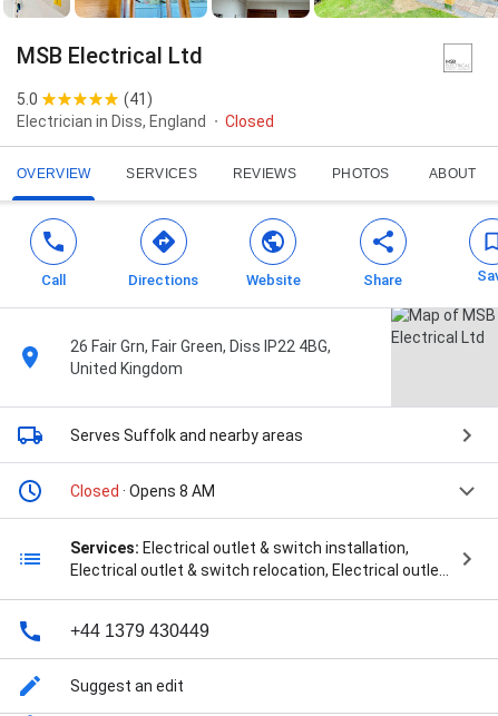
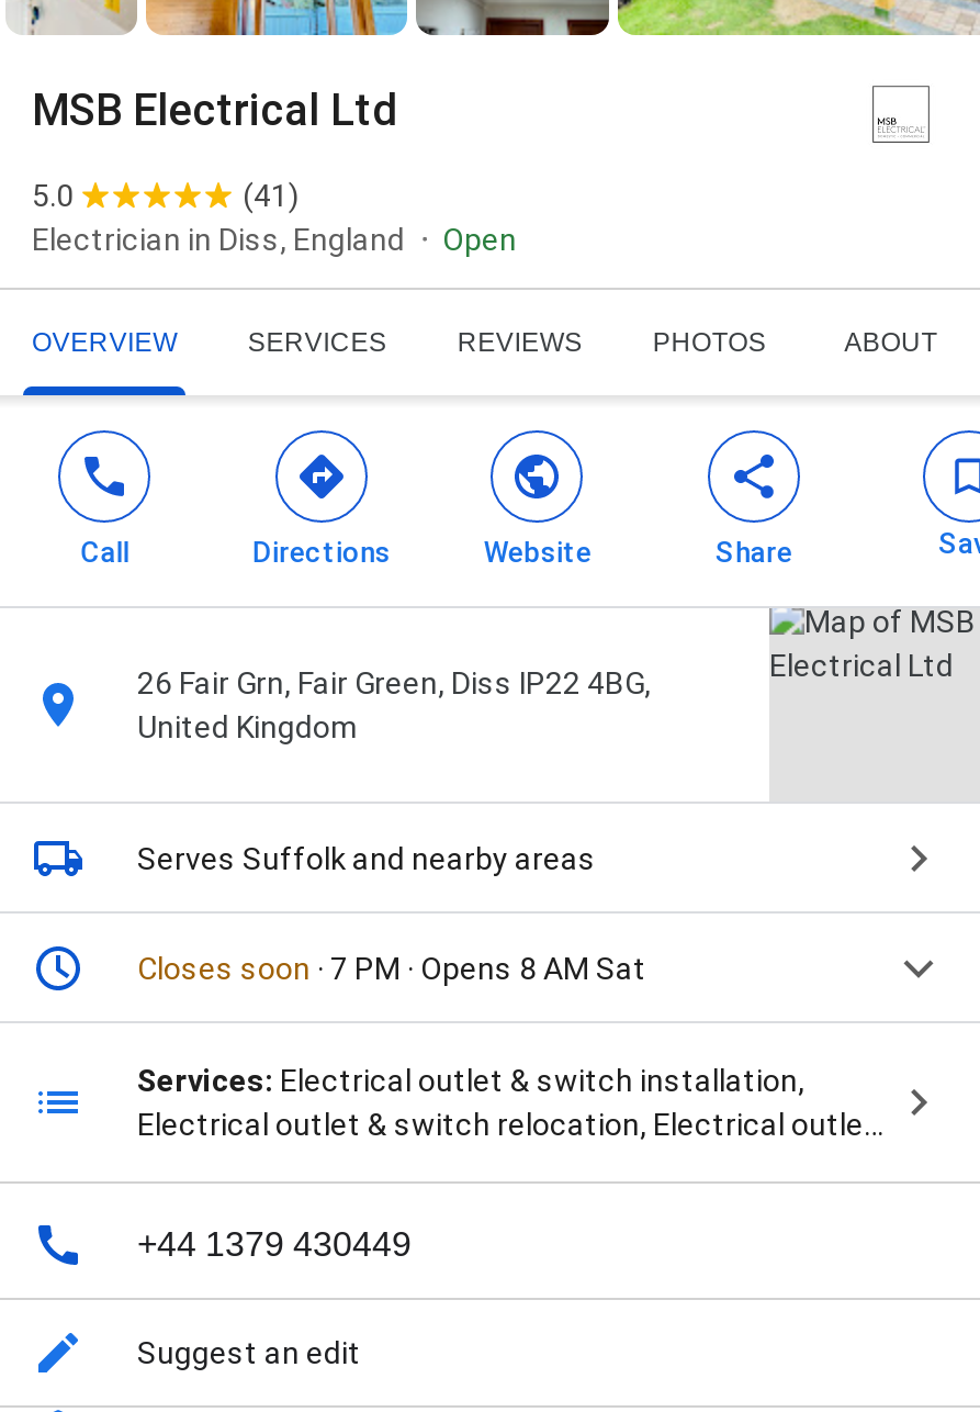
- Closed
+ Open

- Closed · Opens 8 AM
+ Closes soon · 7 PM · Opens 8 AM Sat
